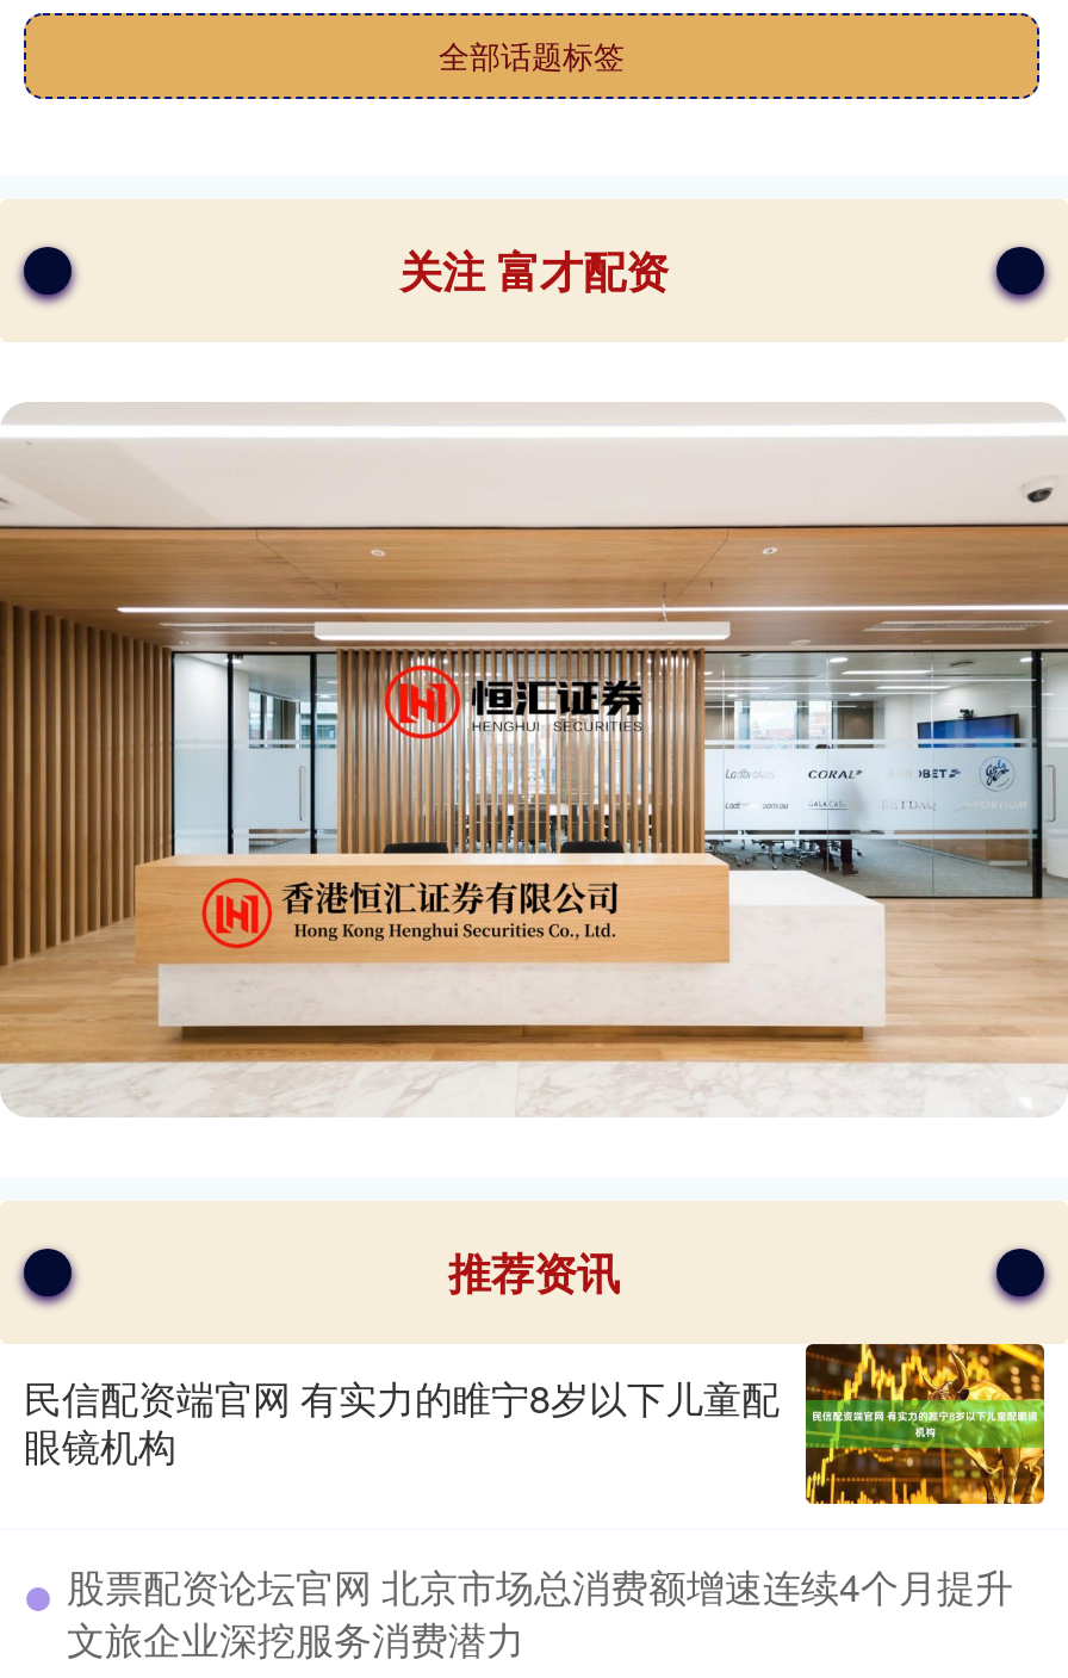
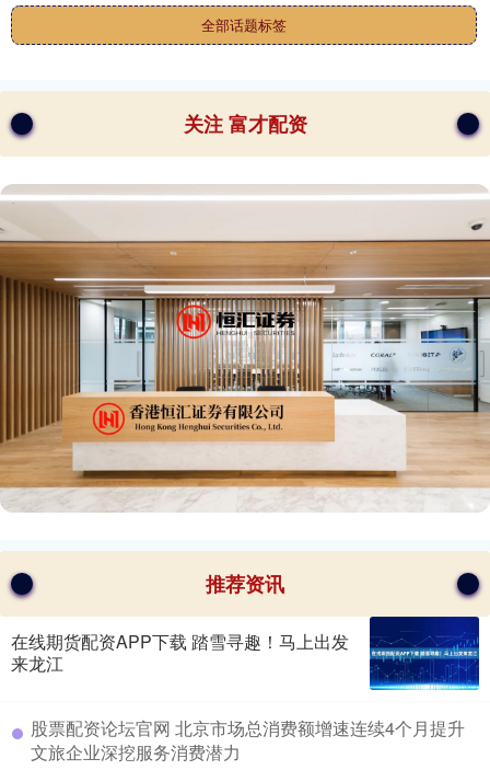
- [image]
- 民信配资端官网 有实力的睢宁8岁以下儿童配
- 眼镜机构
+ [image]
+ 在线期货配资APP下载 踏雪寻趣！马上出发
+ 来龙江
